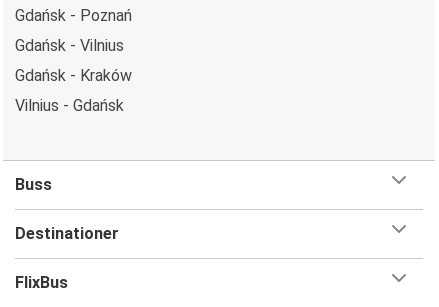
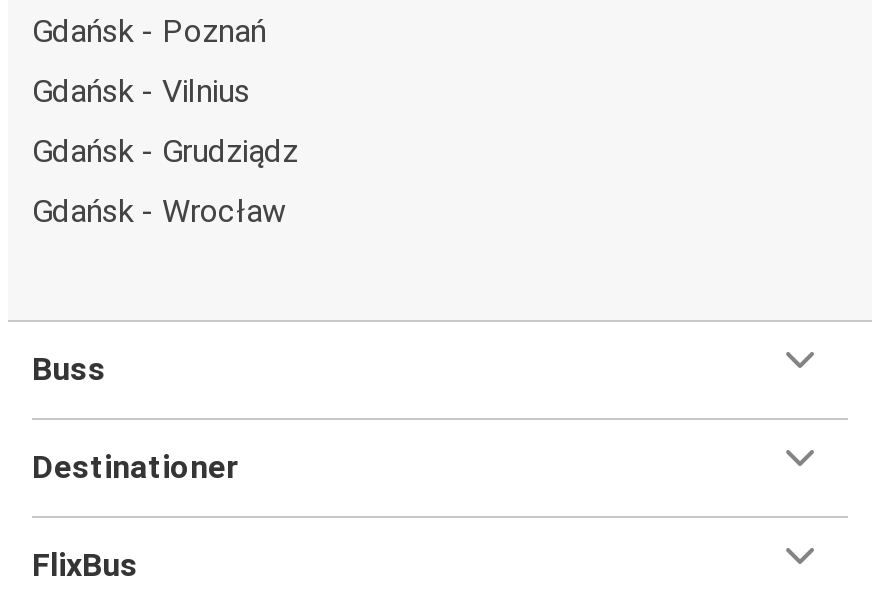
- Gdańsk - Kraków
+ Gdańsk - Grudziądz

- Vilnius - Gdańsk
+ Gdańsk - Wrocław
